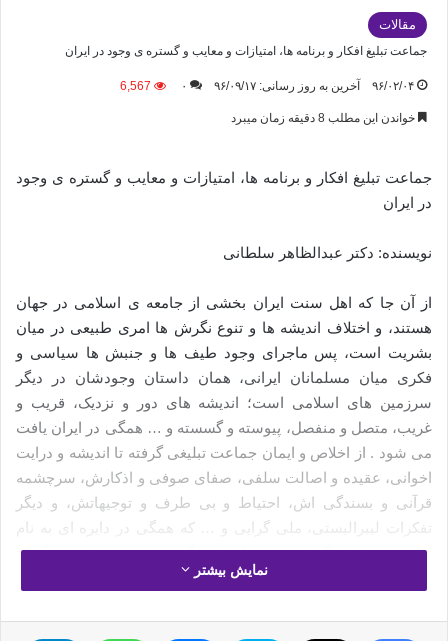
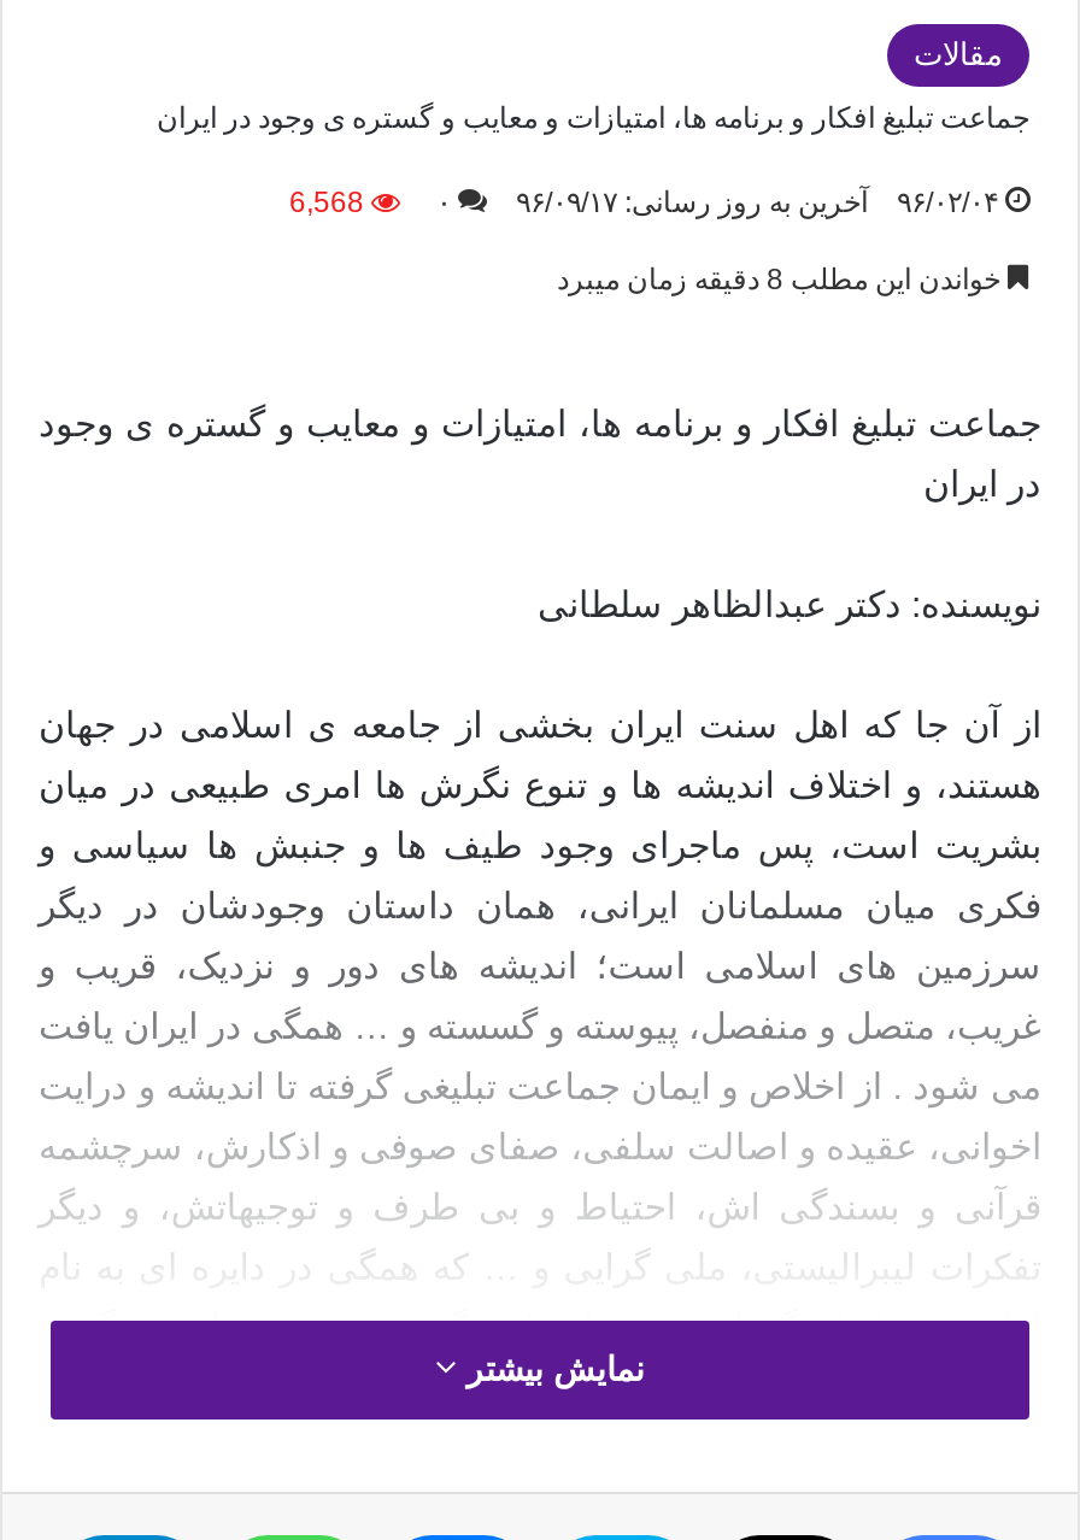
- 6,567
+ 6,568
